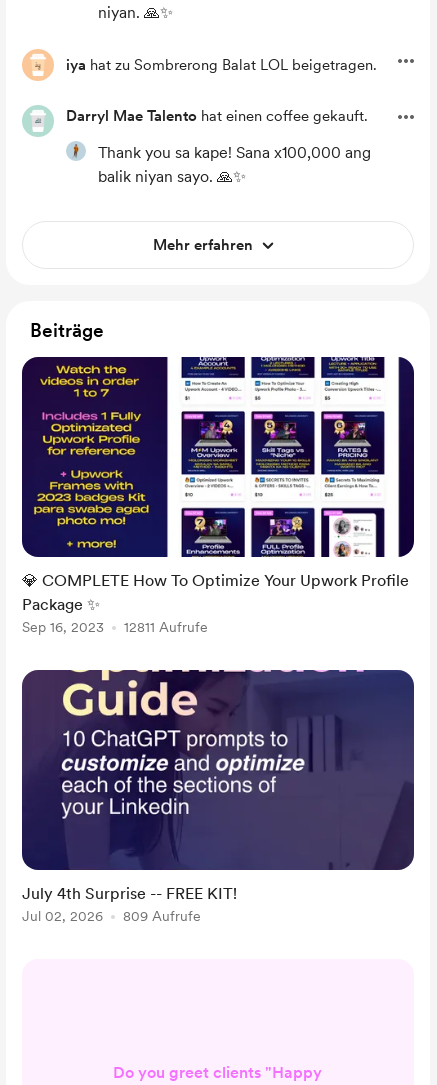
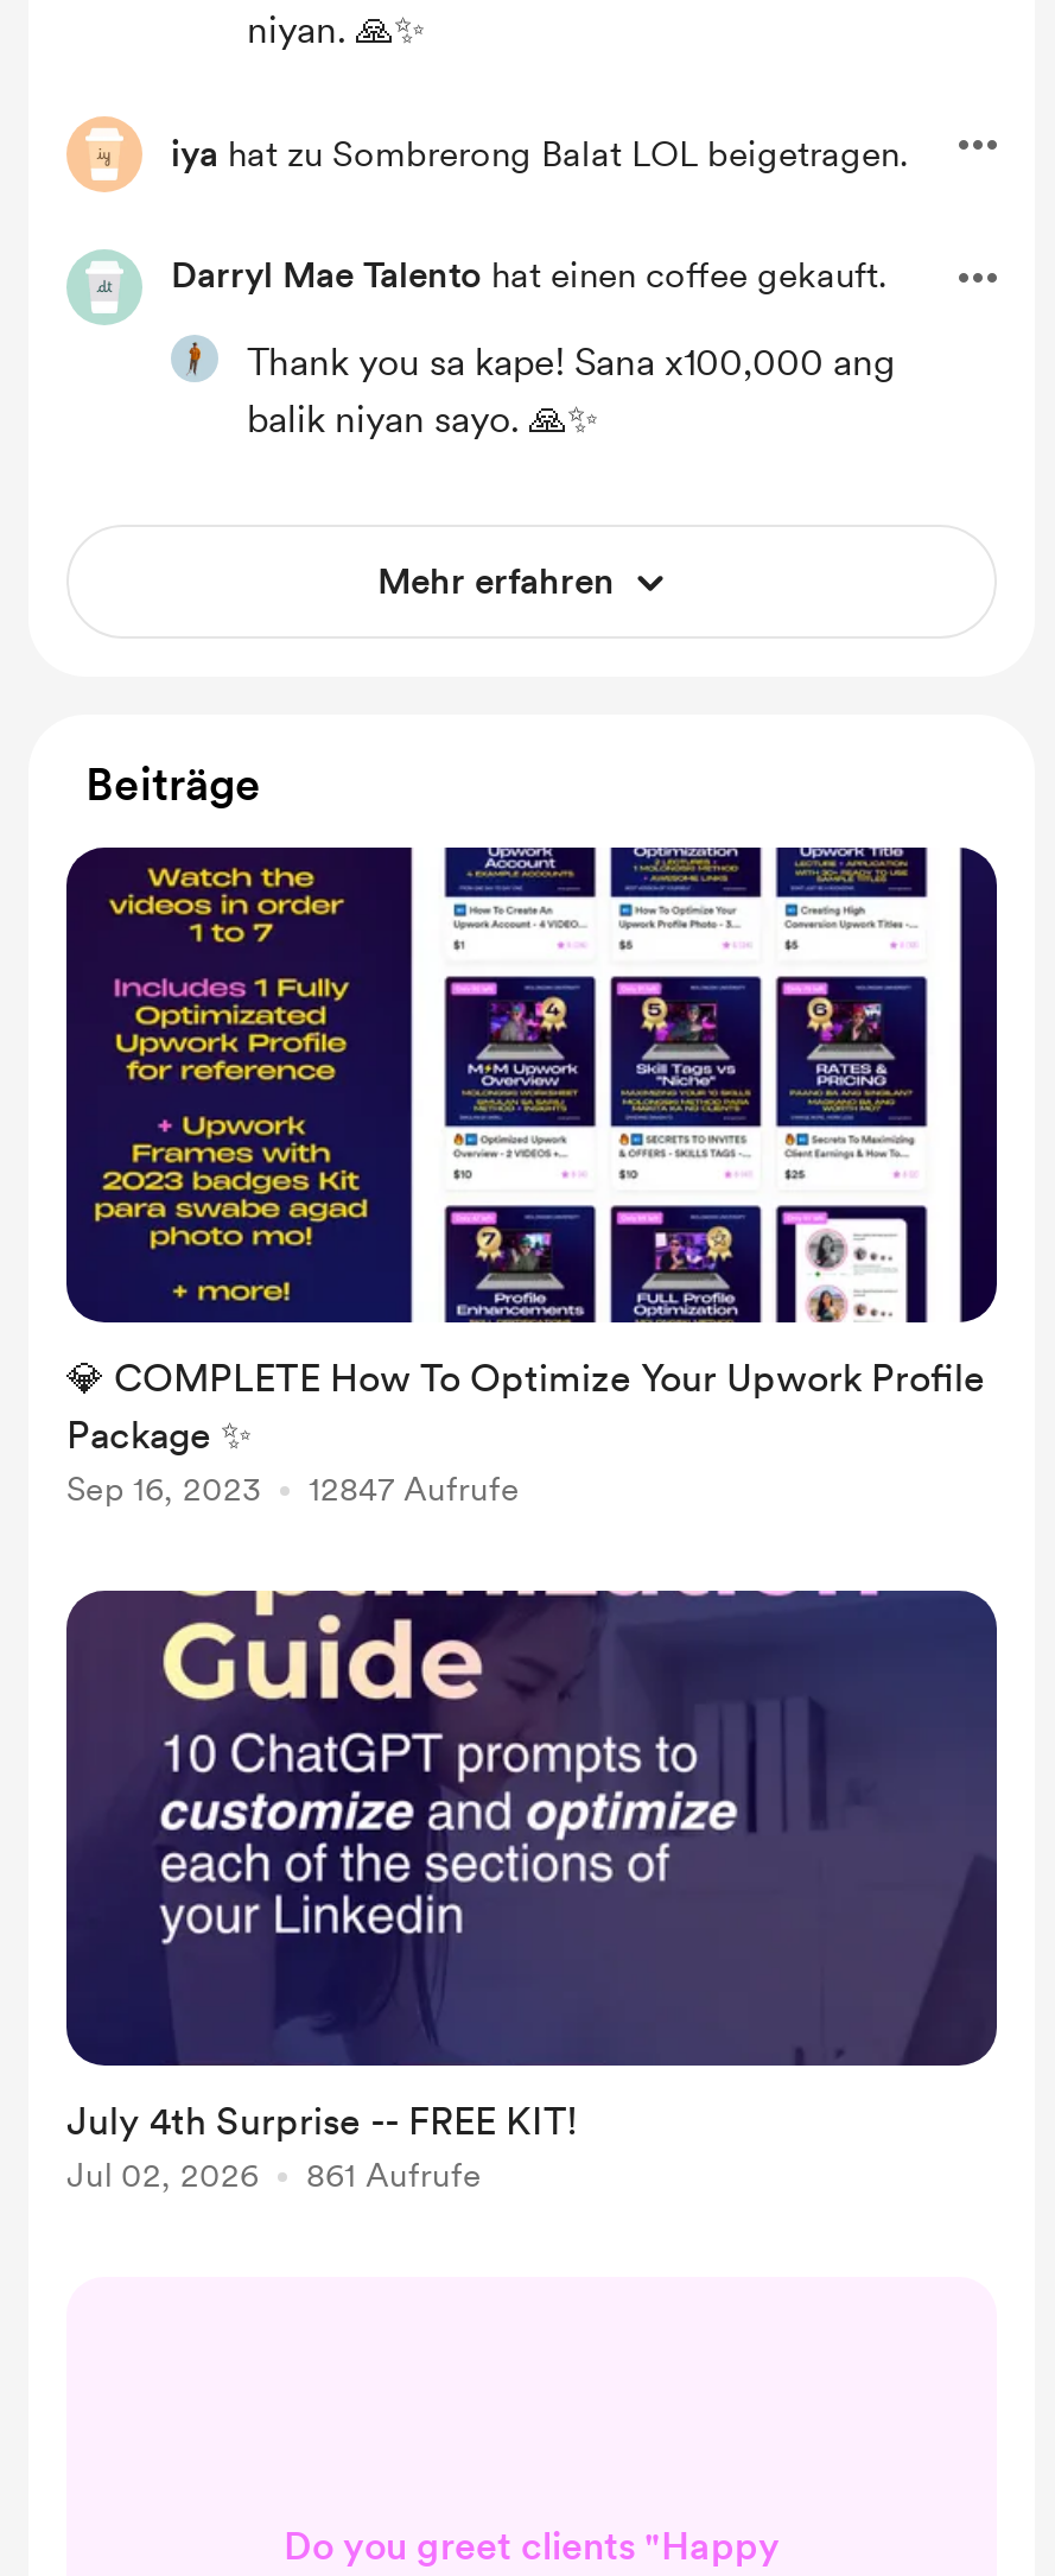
- Sep 16, 2023 12811 Aufrufe
+ Sep 16, 2023 12847 Aufrufe

- Jul 02, 2026 809 Aufrufe
+ Jul 02, 2026 861 Aufrufe
